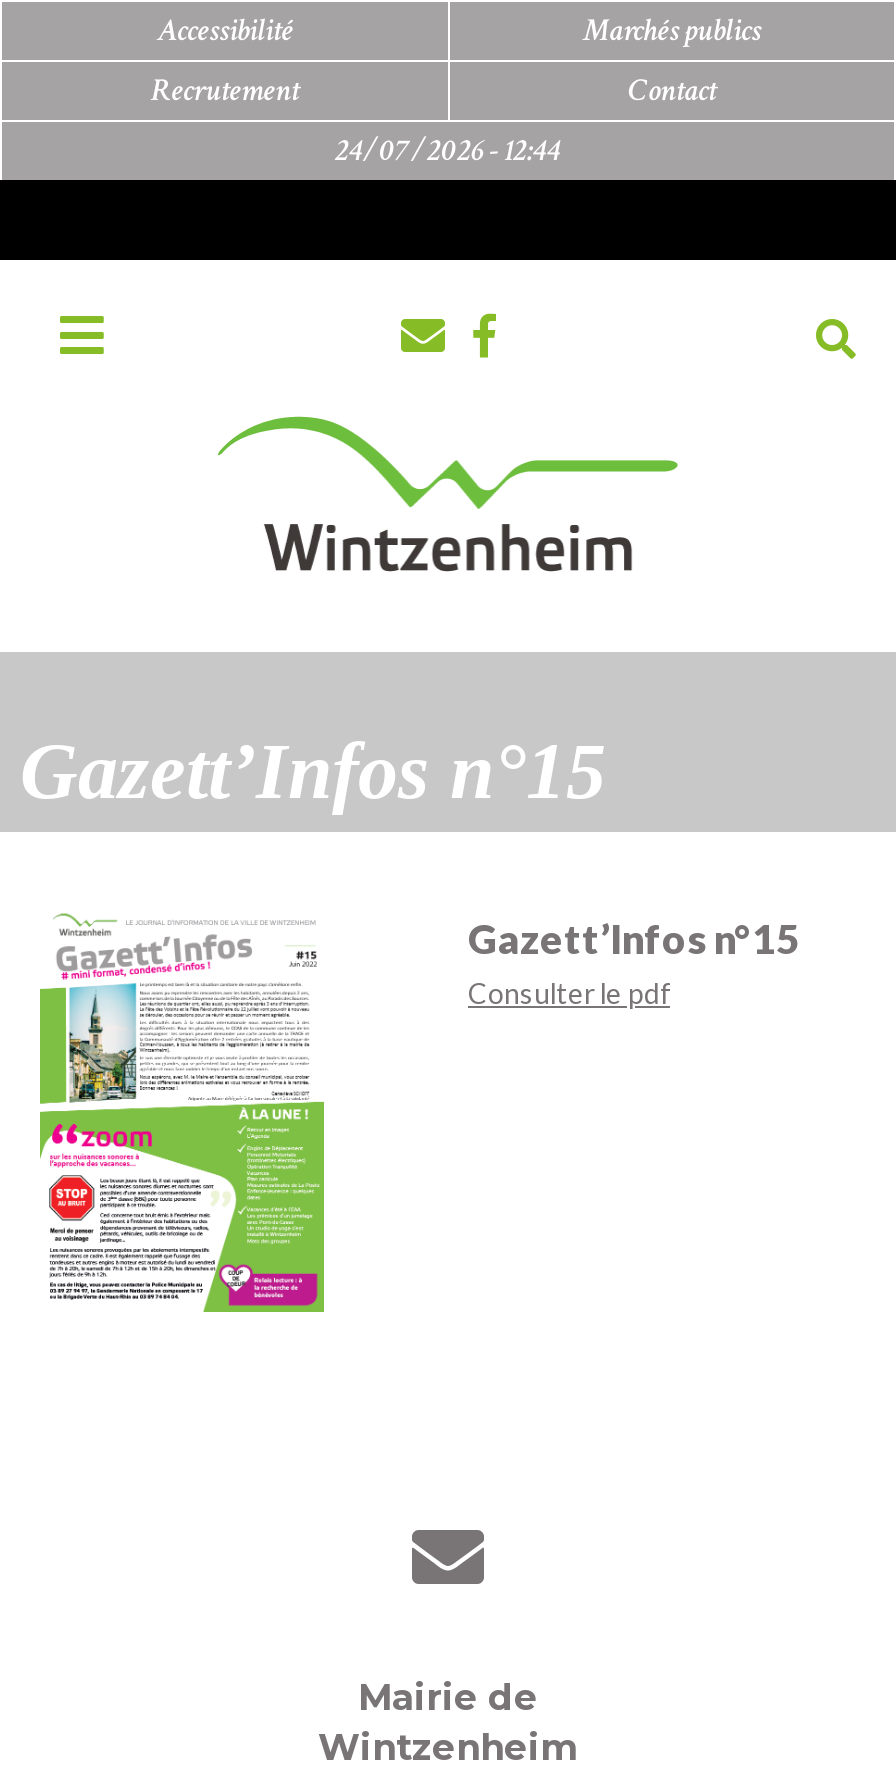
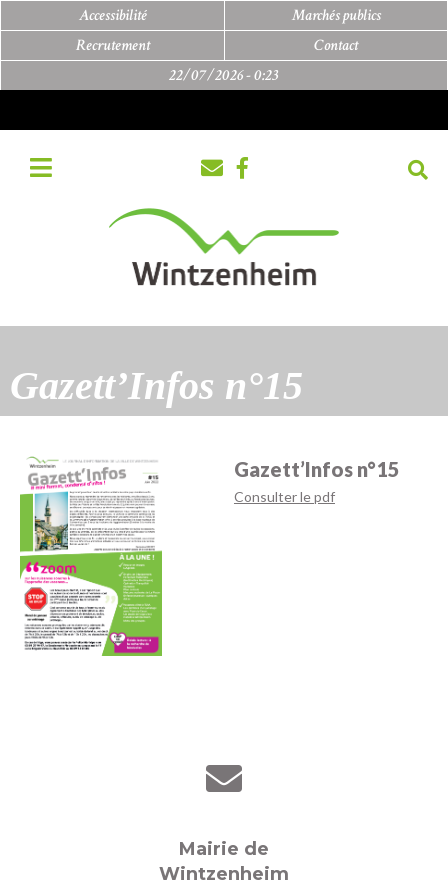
- 24/07/2026 - 12:44
+ 22/07/2026 - 0:23
